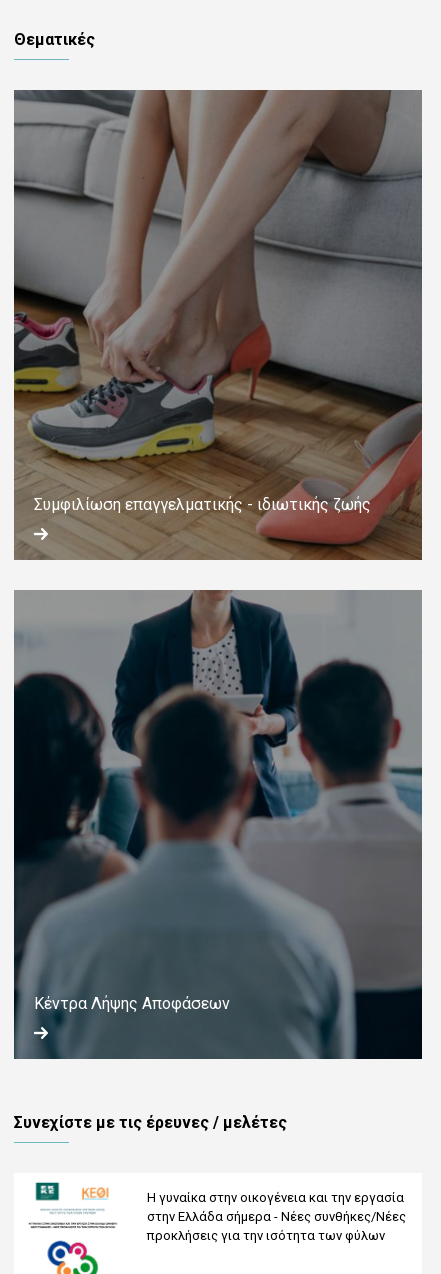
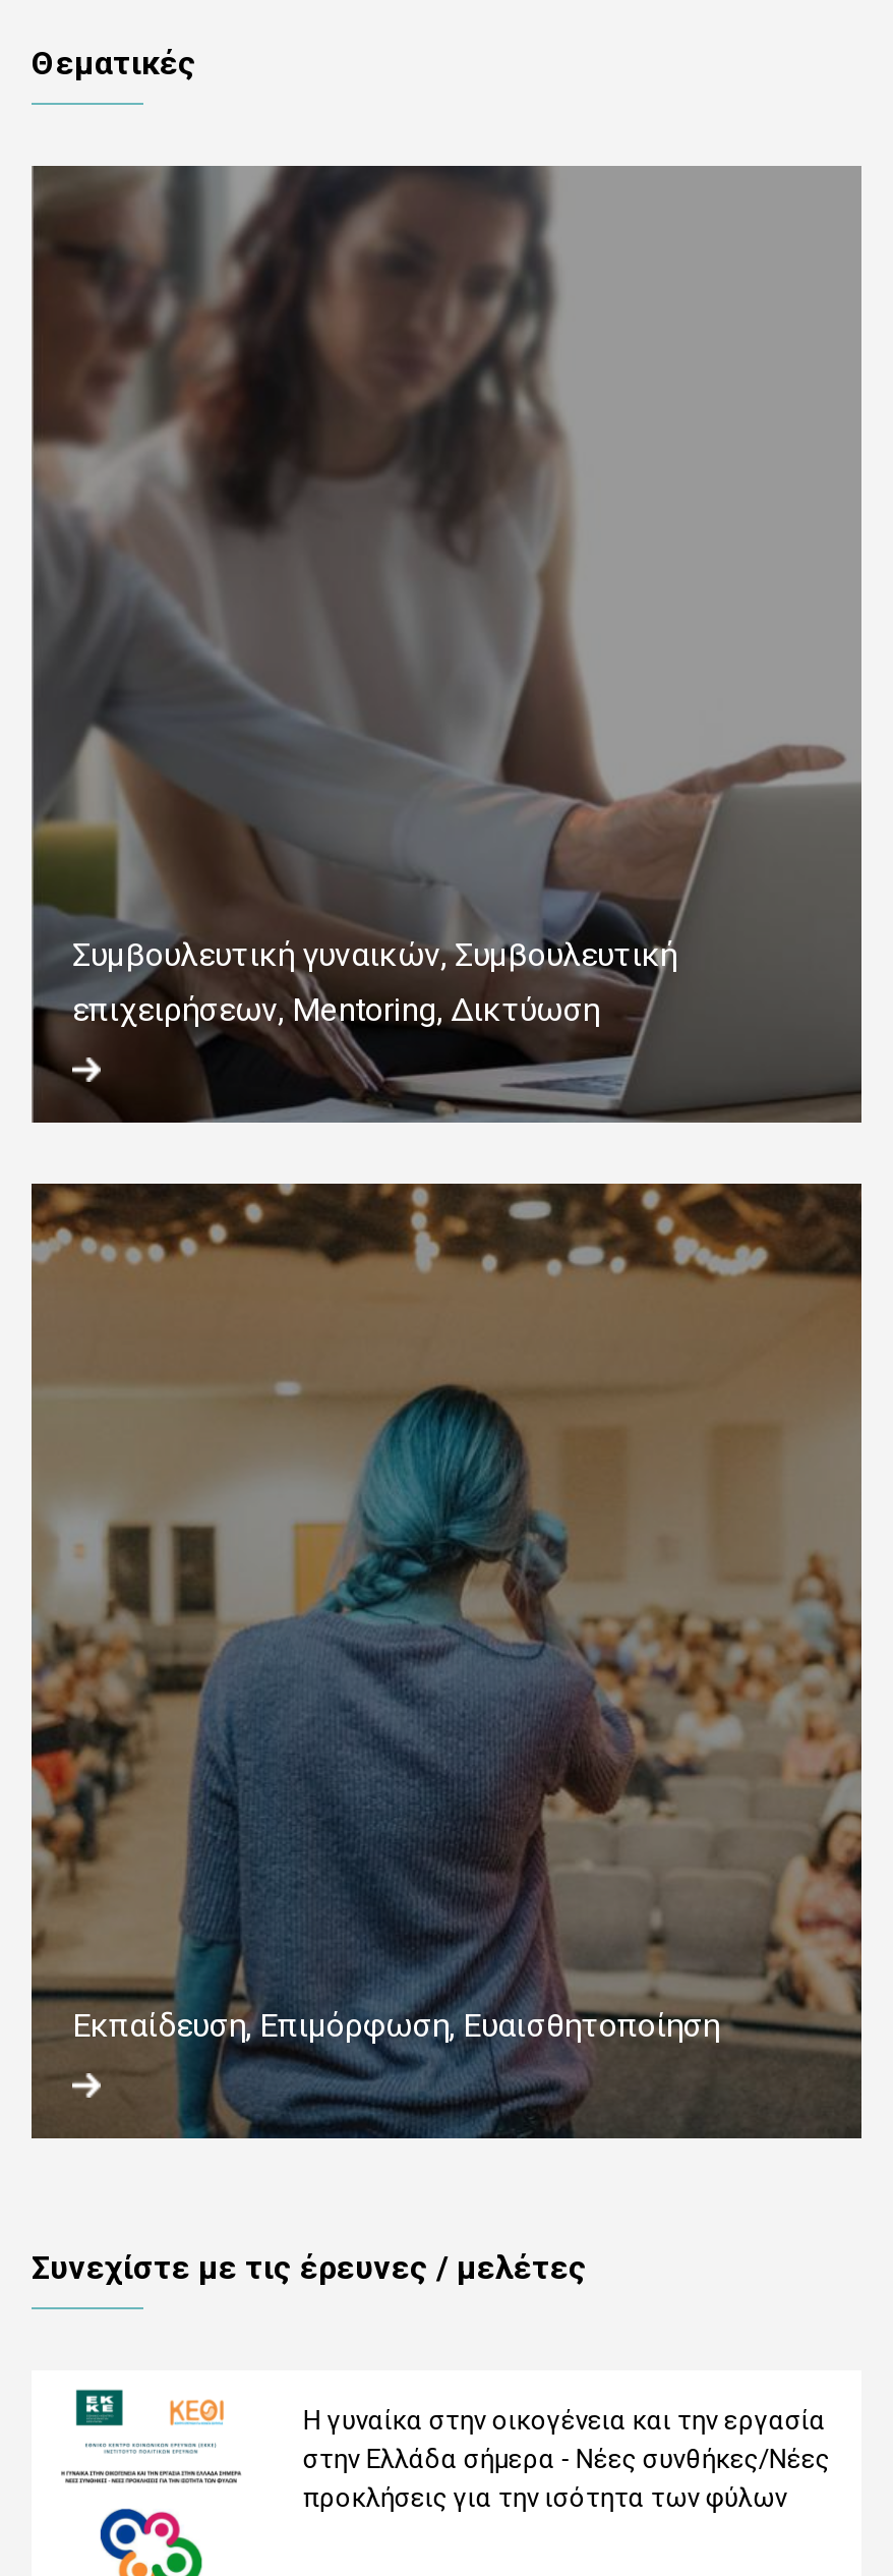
- [image]
- Συμφιλίωση επαγγελματικής - ιδιωτικής ζωής
+ [image]
+ Συμβουλευτική γυναικών, Συμβουλευτική
+ επιχειρήσεων, Mentoring, Δικτύωση

- [image]
- Κέντρα Λήψης Αποφάσεων
+ [image]
+ Εκπαίδευση, Επιμόρφωση, Ευαισθητοποίηση
